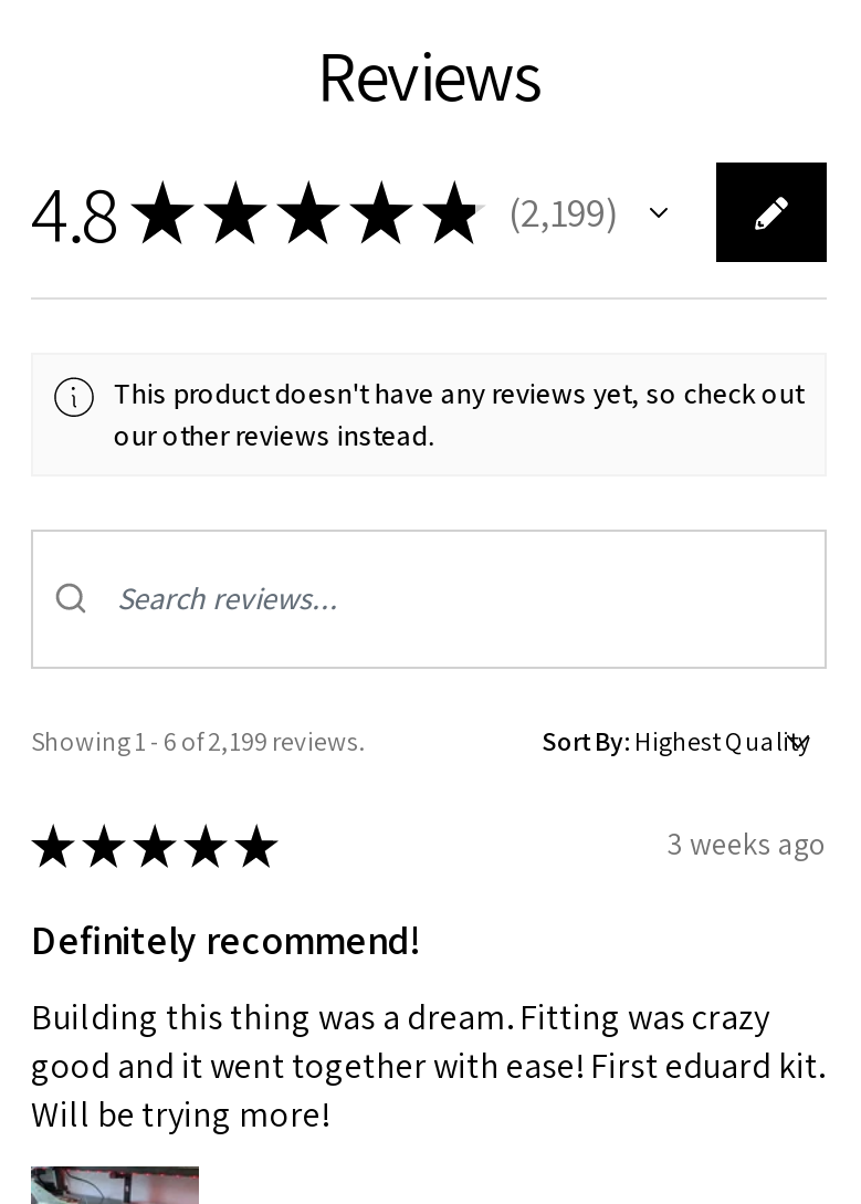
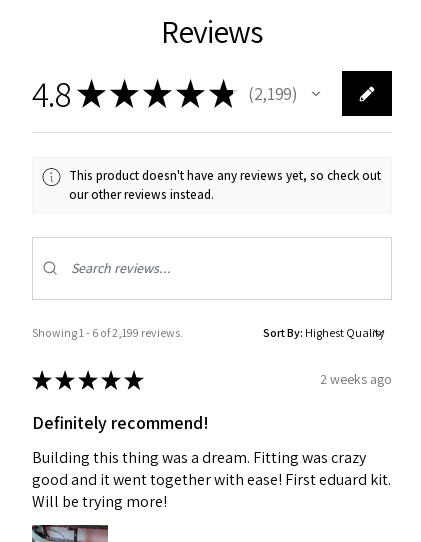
- 3 weeks ago
+ 2 weeks ago
